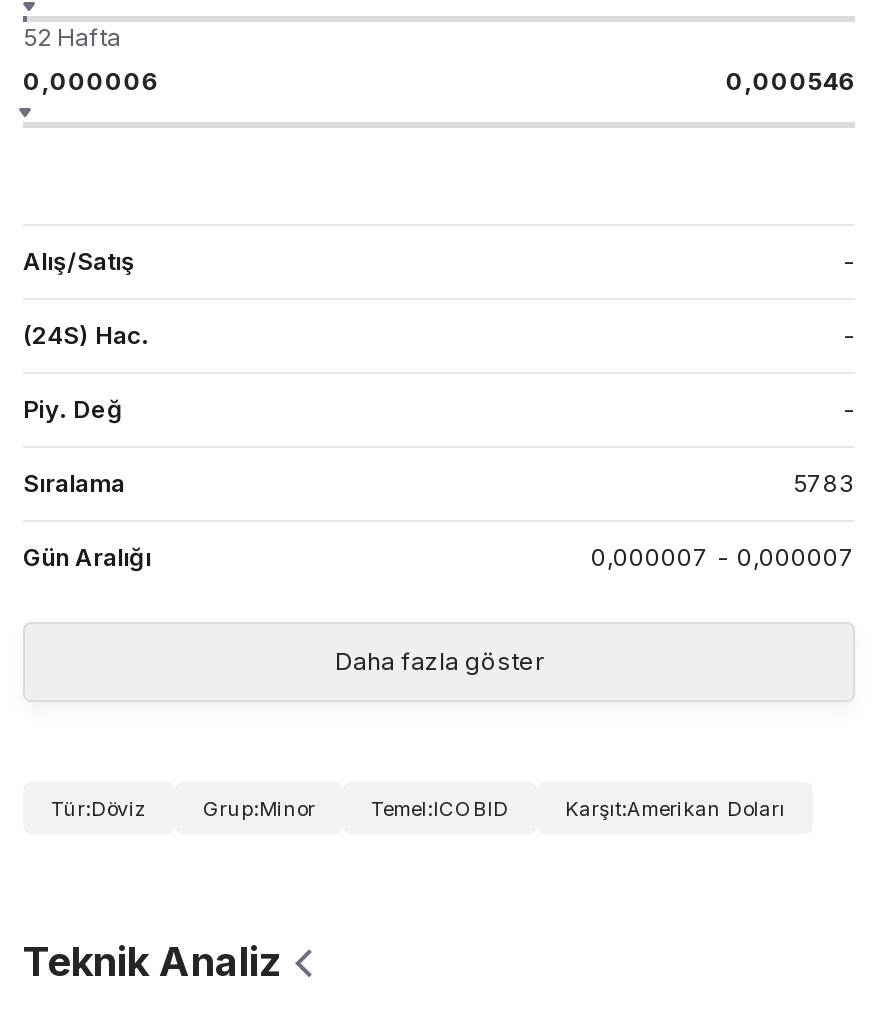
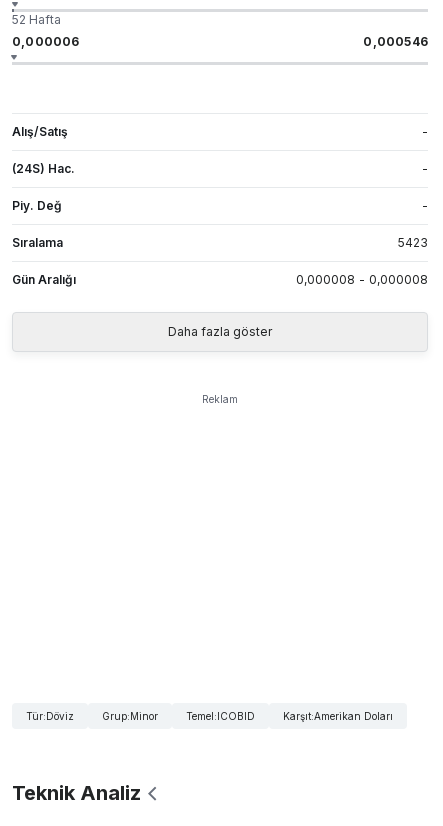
- 5783
+ 5423

- 0,000007 - 0,000007
+ 0,000008 - 0,000008

+ Reklam
